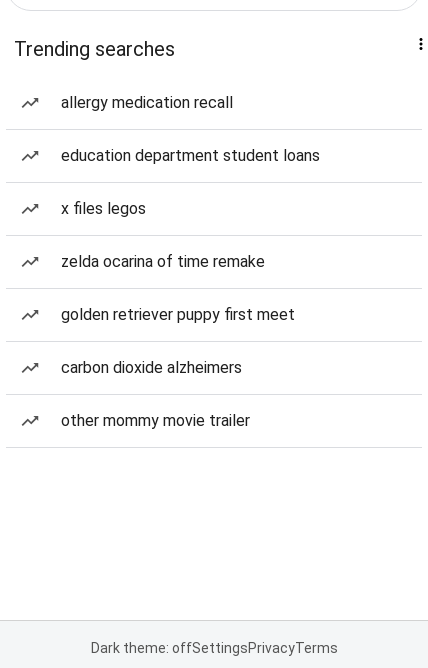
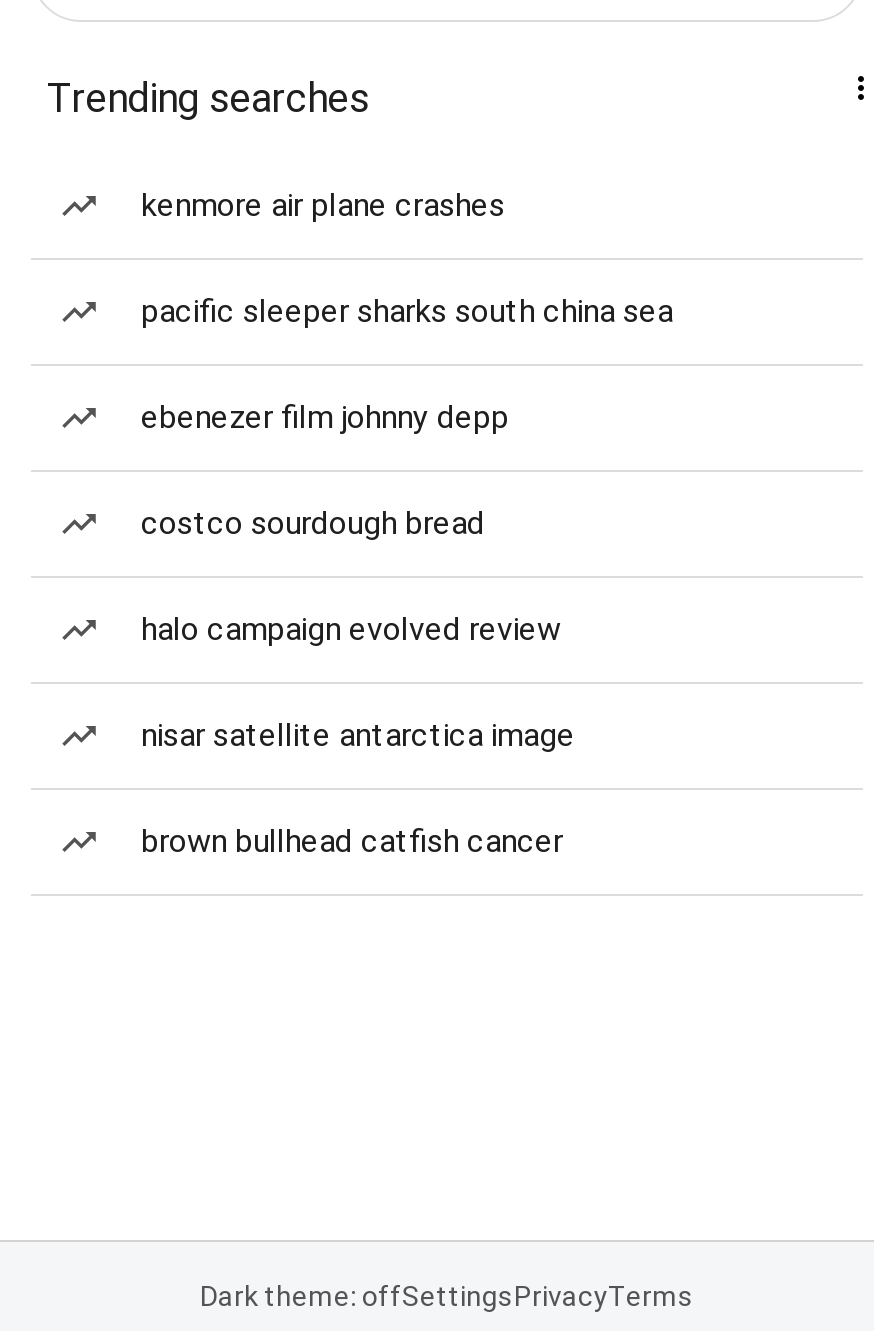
- allergy medication recall
+ kenmore air plane crashes

- education department student loans
+ pacific sleeper sharks south china sea

- x files legos
+ ebenezer film johnny depp

- zelda ocarina of time remake
+ costco sourdough bread

- golden retriever puppy first meet
+ halo campaign evolved review

- carbon dioxide alzheimers
+ nisar satellite antarctica image

- other mommy movie trailer
+ brown bullhead catfish cancer
